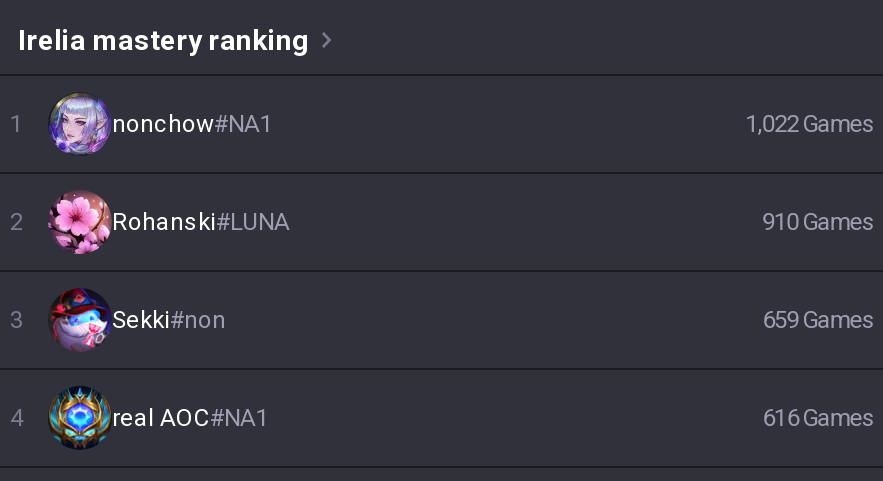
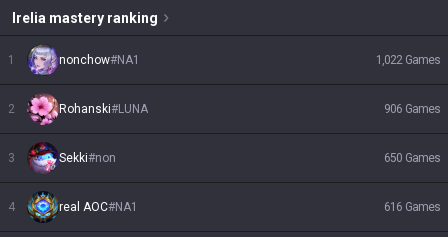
- 910 Games
+ 906 Games

- 659 Games
+ 650 Games
